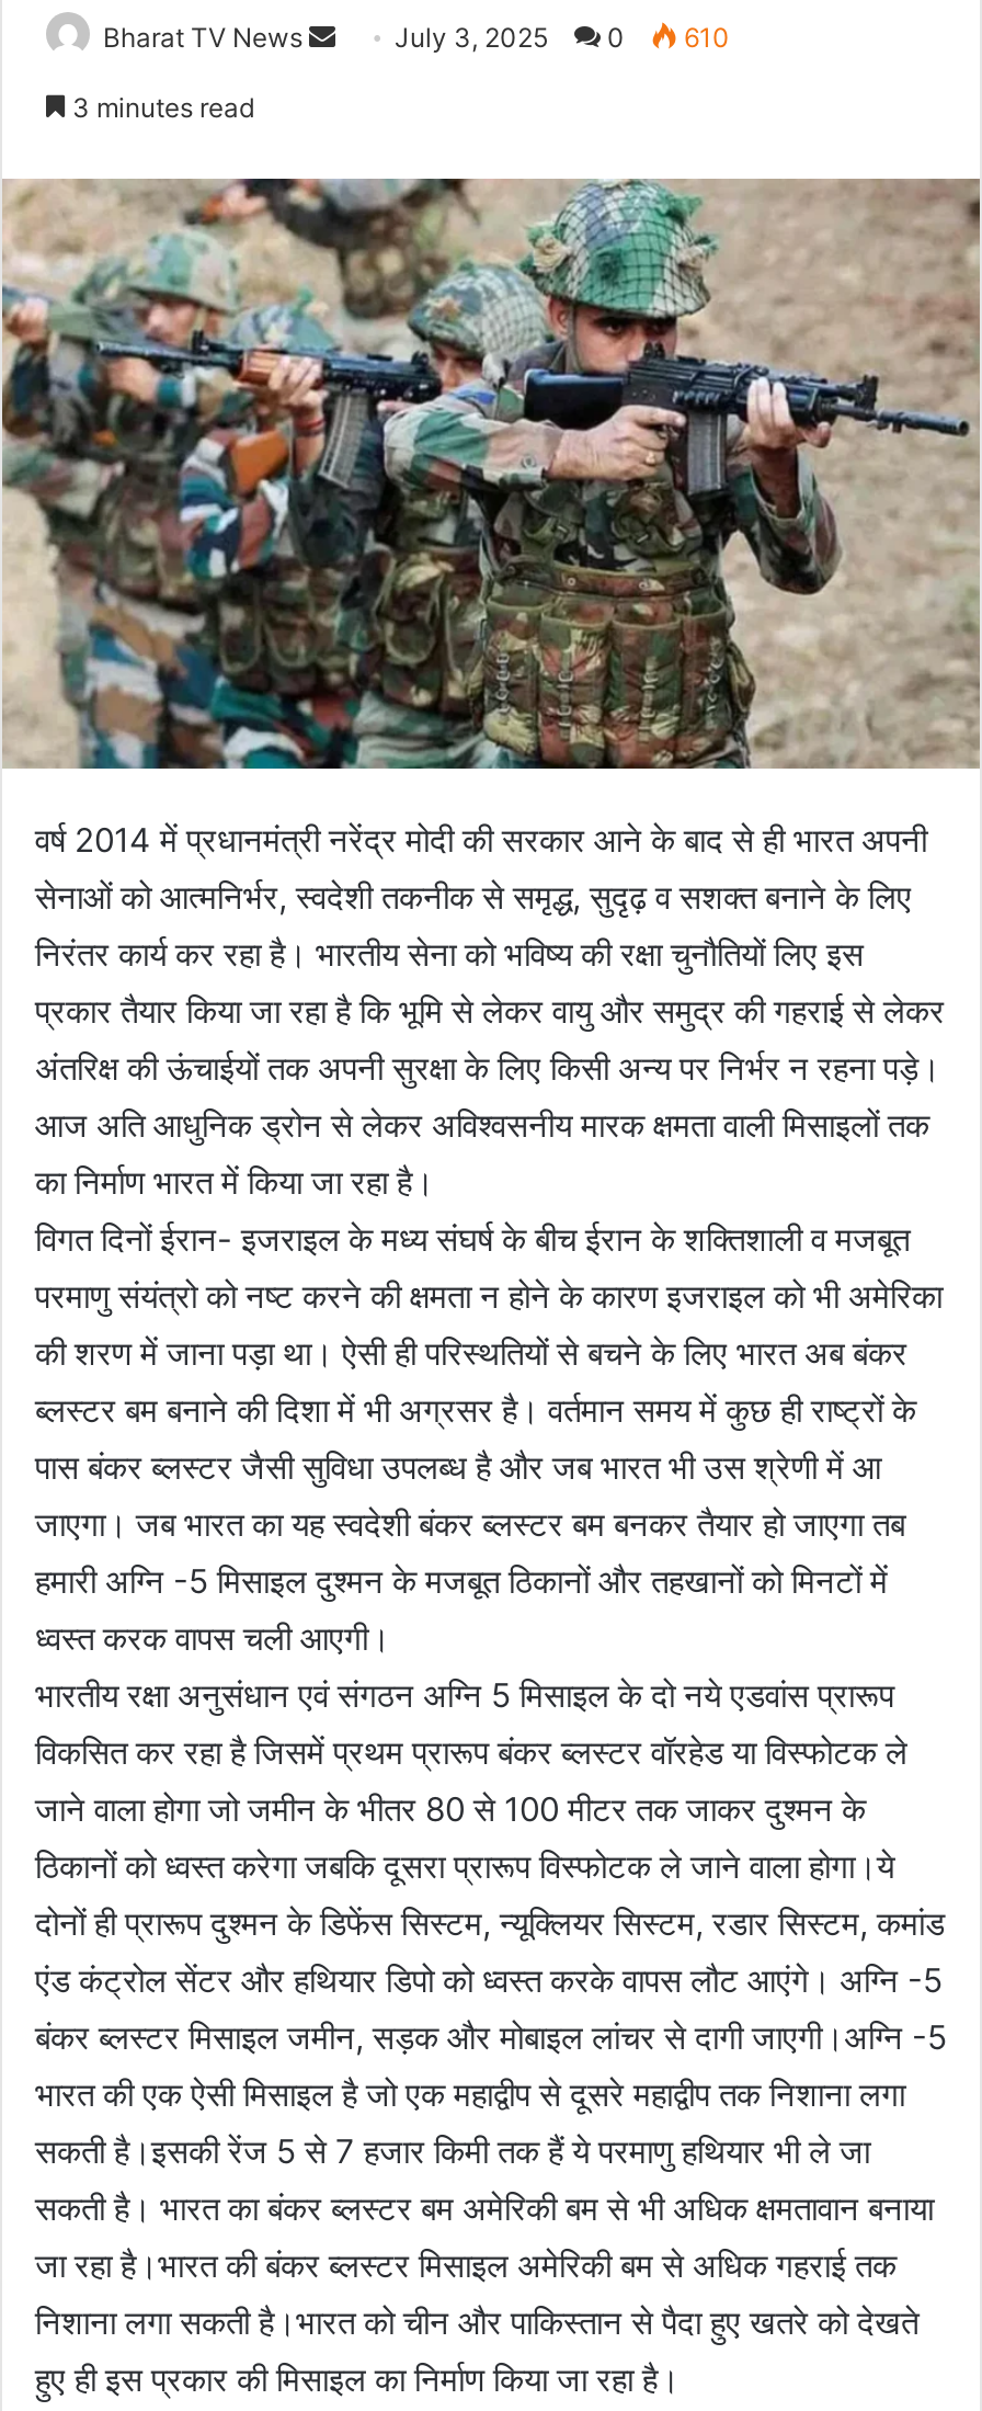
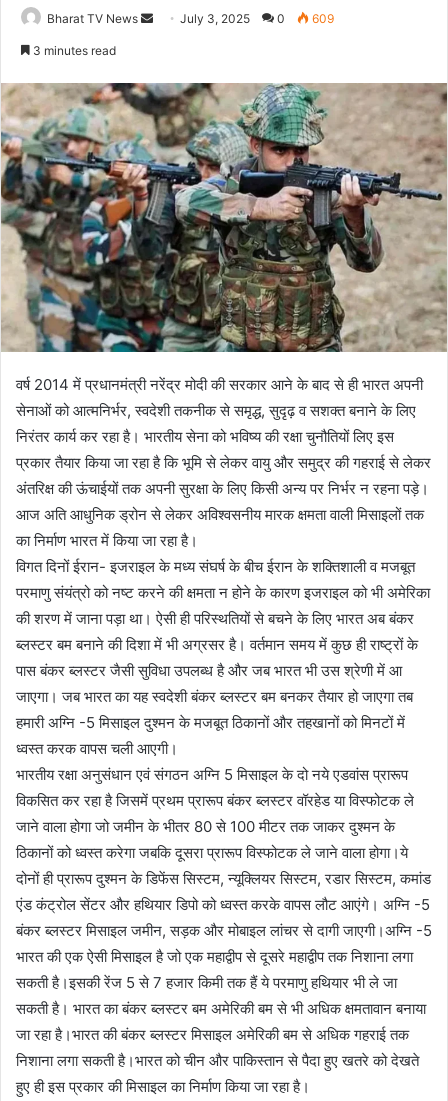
- 610
+ 609
